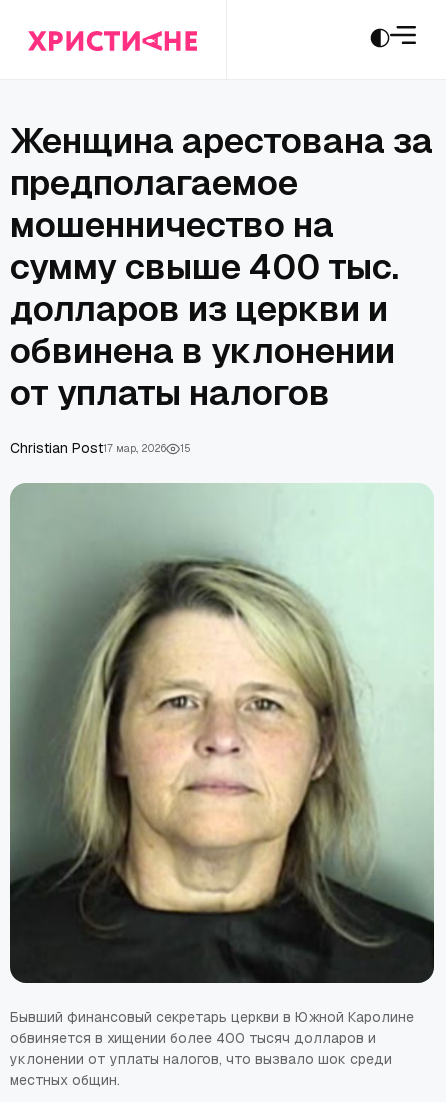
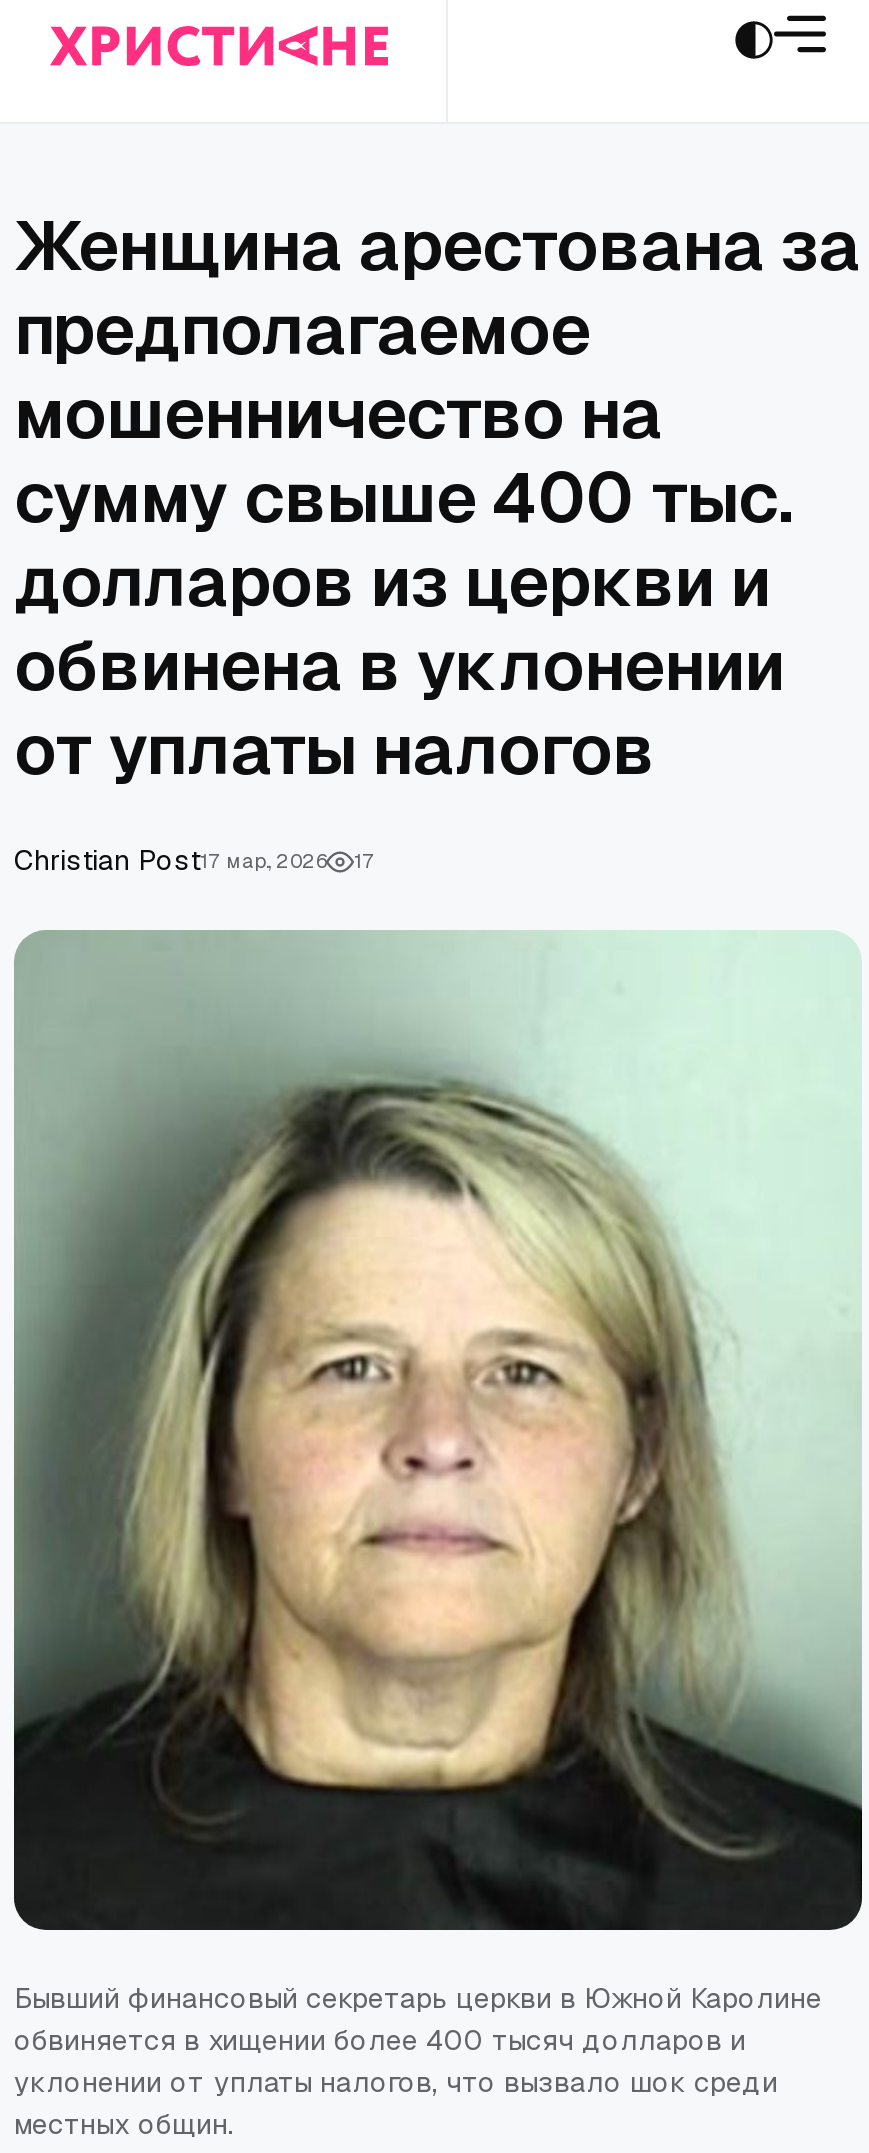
- 15
+ 17
